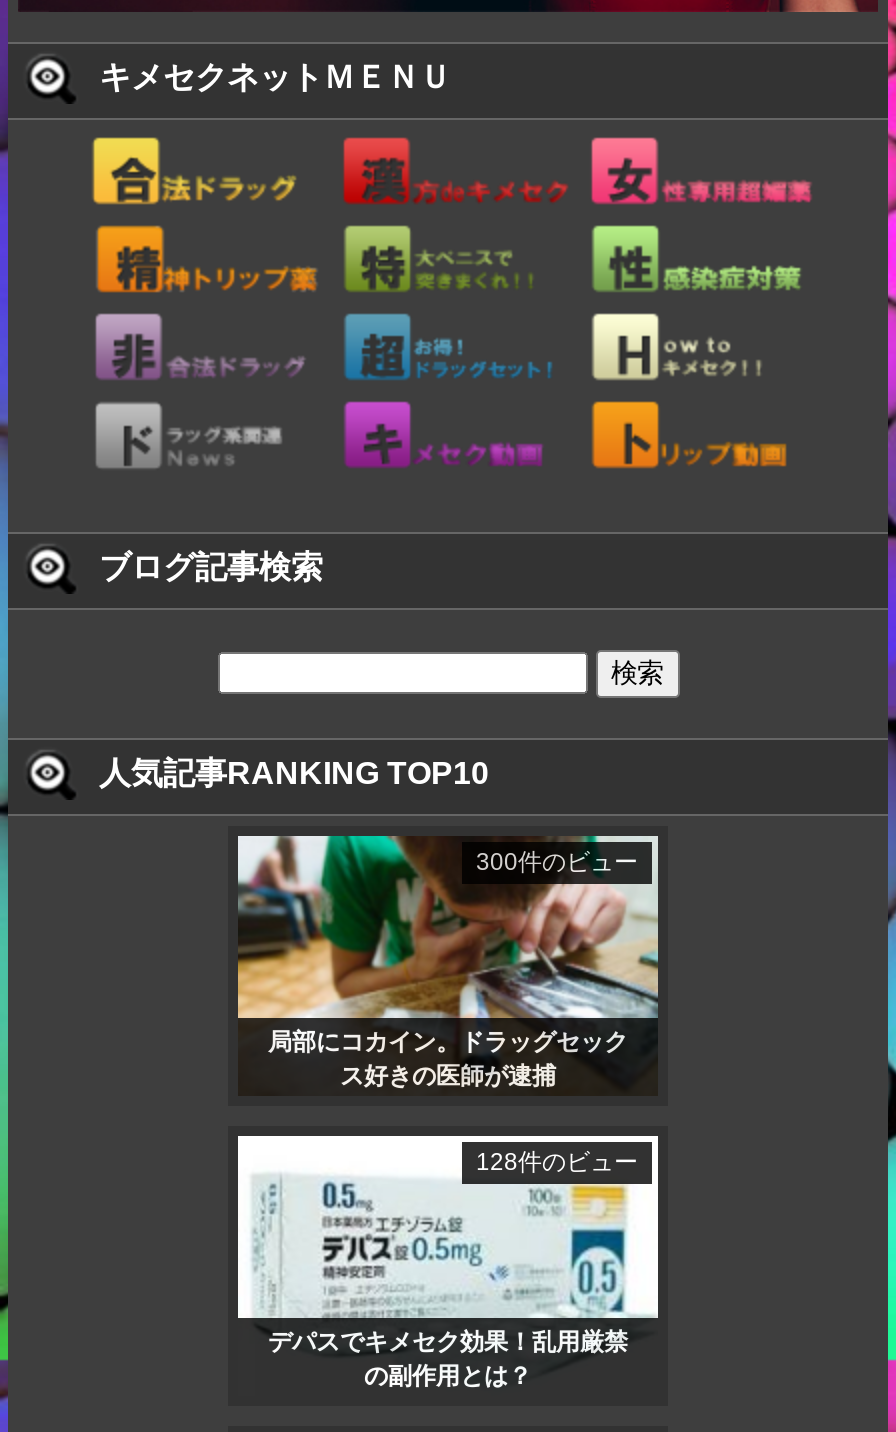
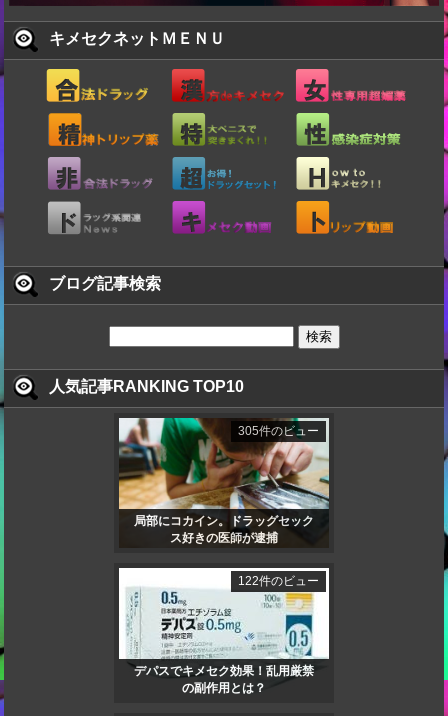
- 300件のビュー
+ 305件のビュー

- 128件のビュー
+ 122件のビュー
